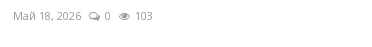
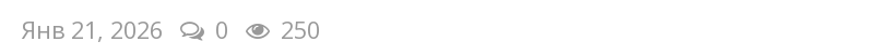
- Май 18, 2026
+ Янв 21, 2026

- 103
+ 250
